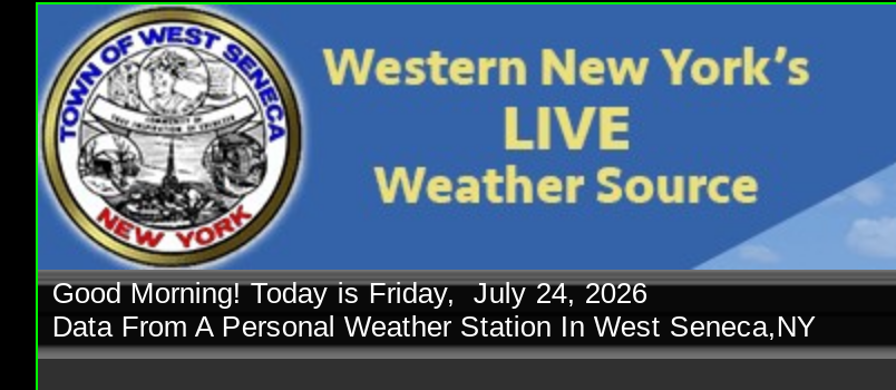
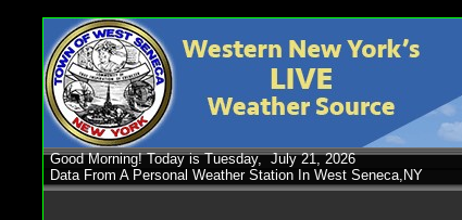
- Good Morning! Today is Friday,July 24, 2026
+ Good Morning! Today is Tuesday,July 21, 2026
